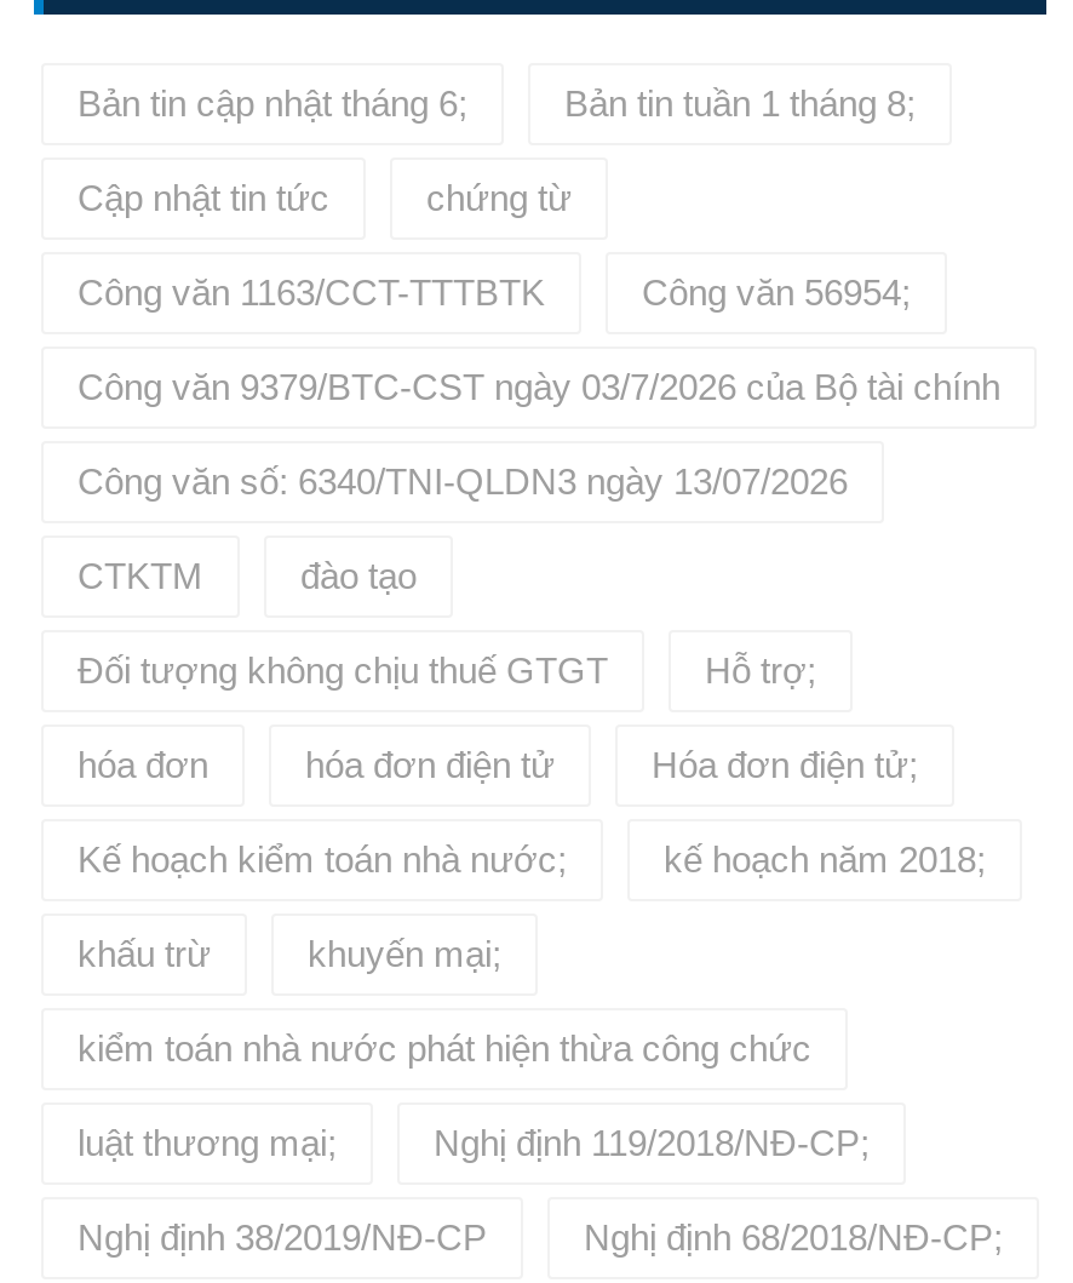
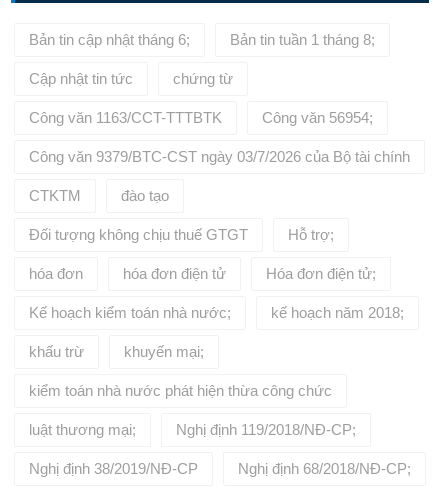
- Công văn số: 6340/TNI-QLDN3 ngày 13/07/2026
